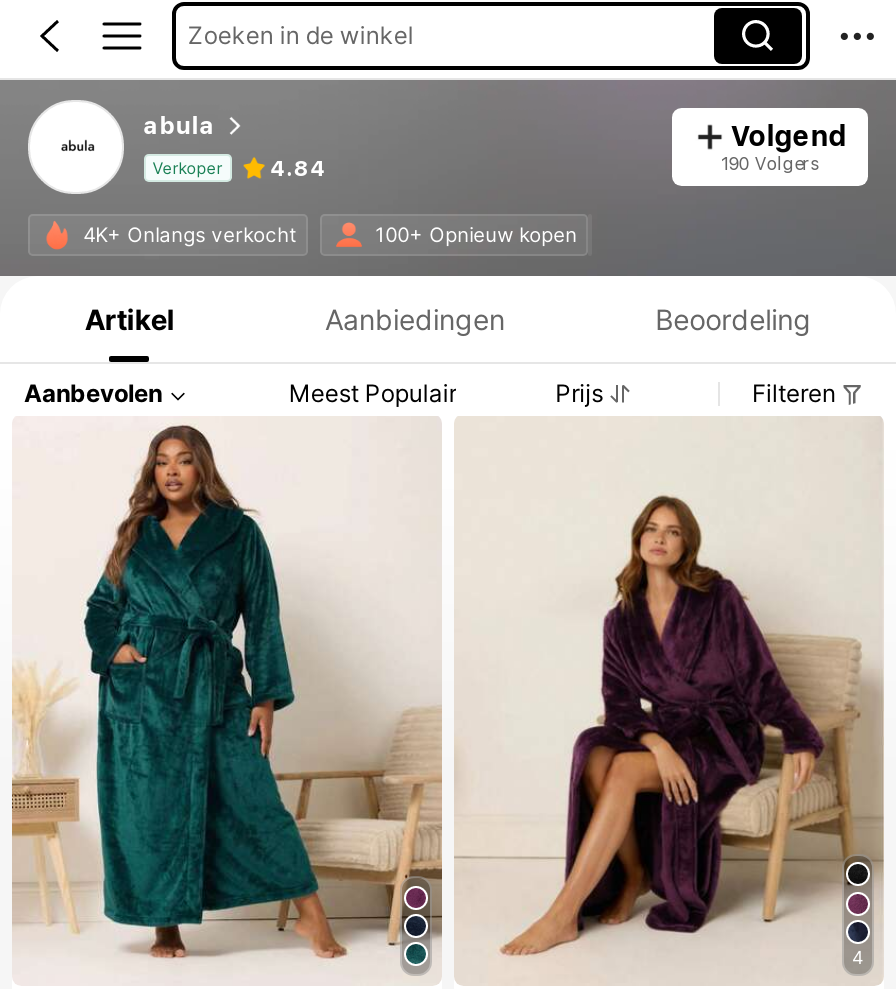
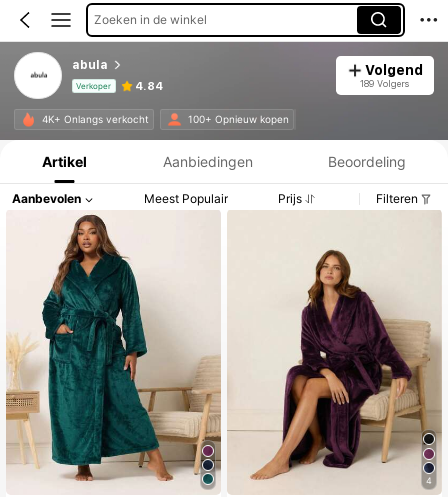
- 190 Volgers
+ 189 Volgers
